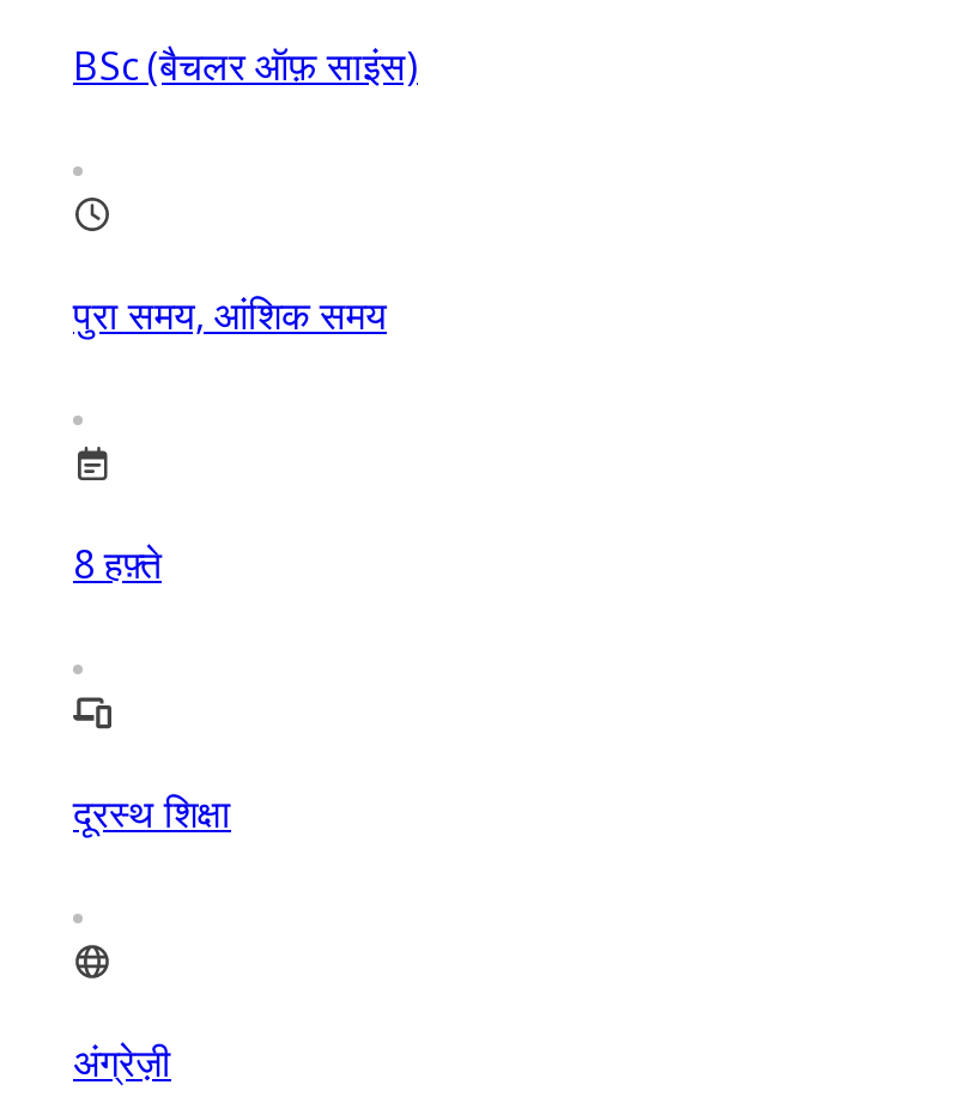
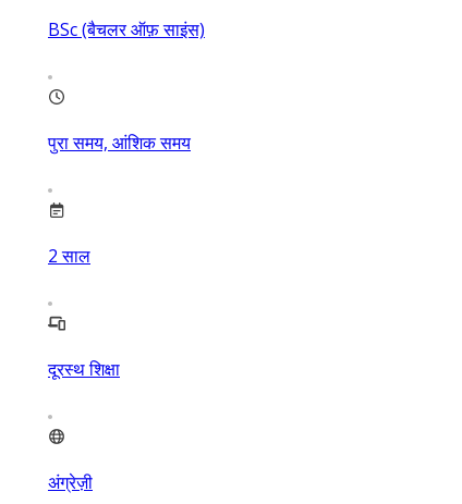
- 8 हफ़्ते
+ 2 साल
